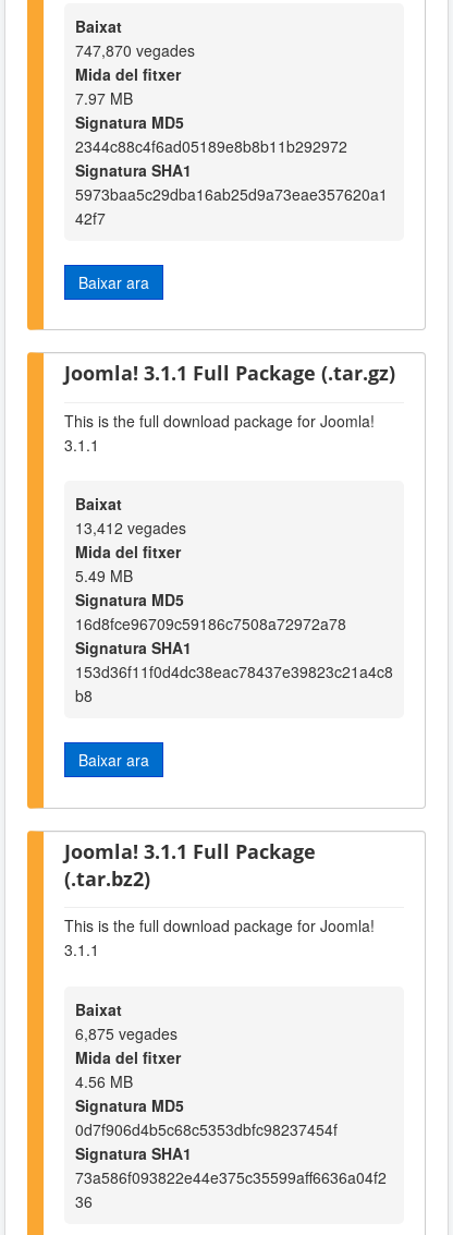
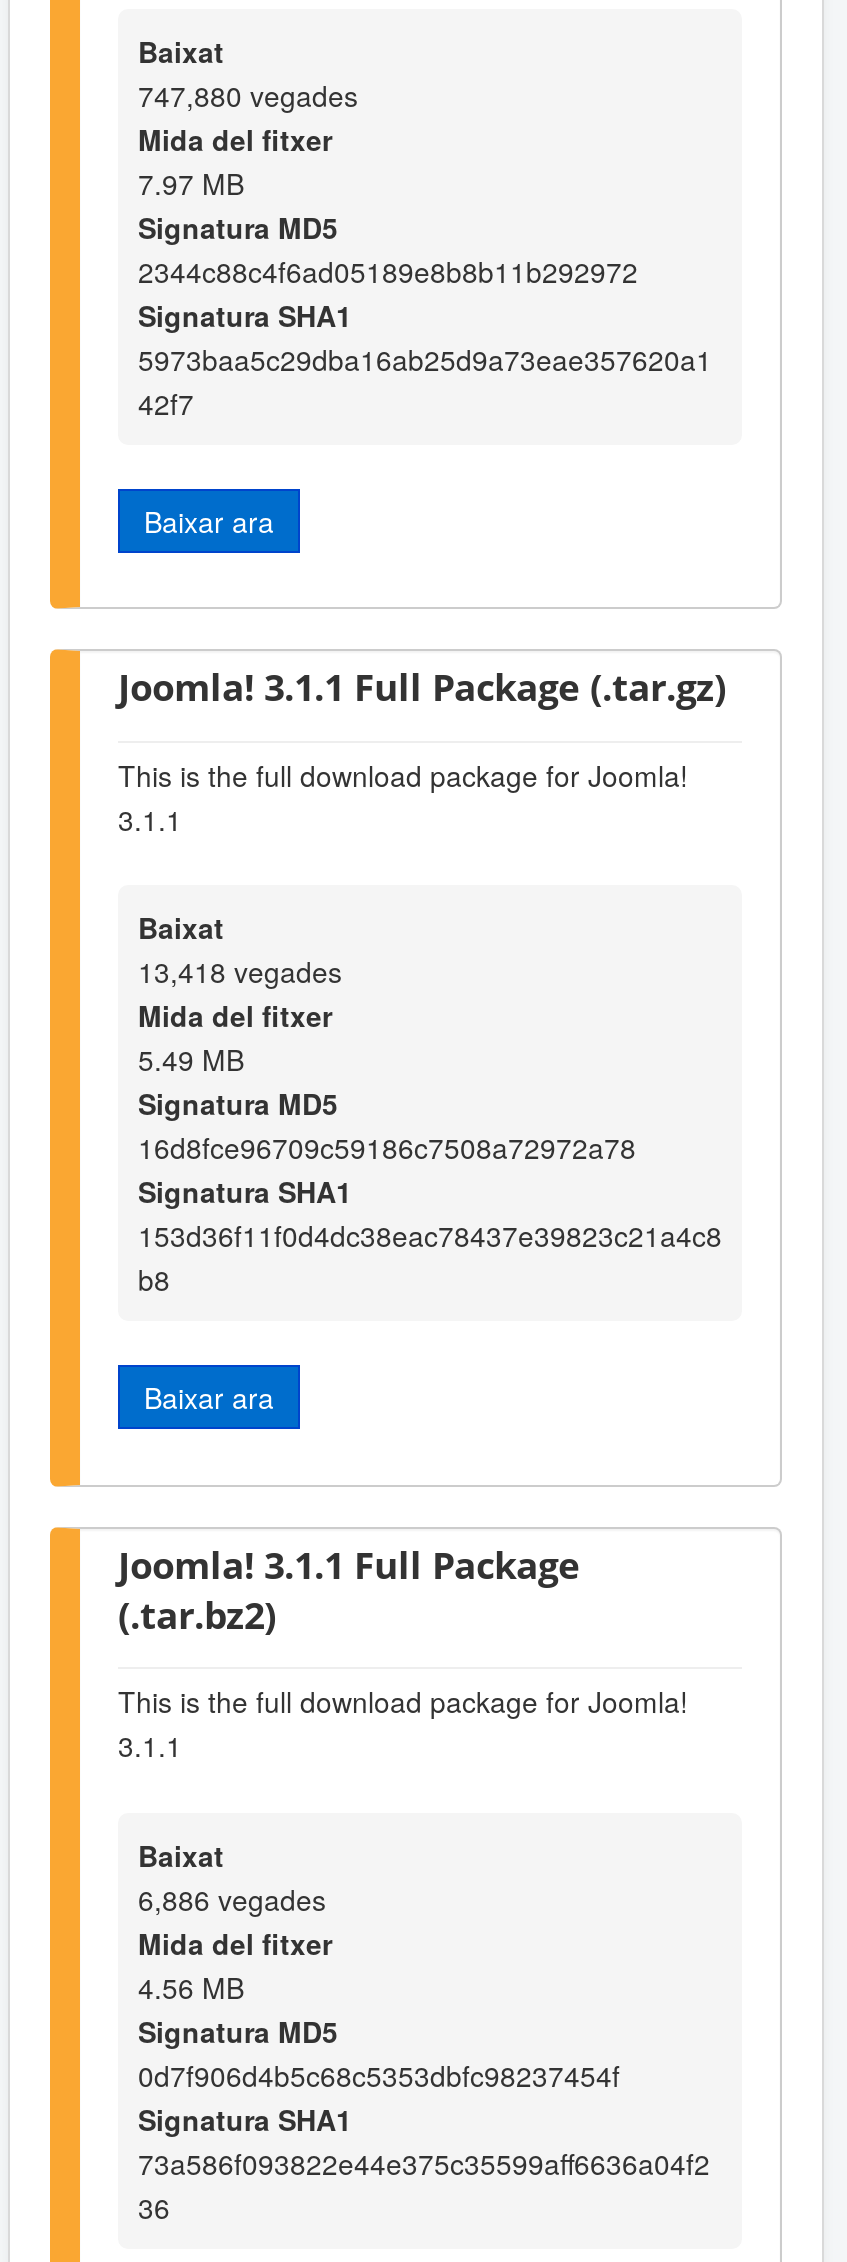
- 747,870 vegades
+ 747,880 vegades

- 13,412 vegades
+ 13,418 vegades

- 6,875 vegades
+ 6,886 vegades
